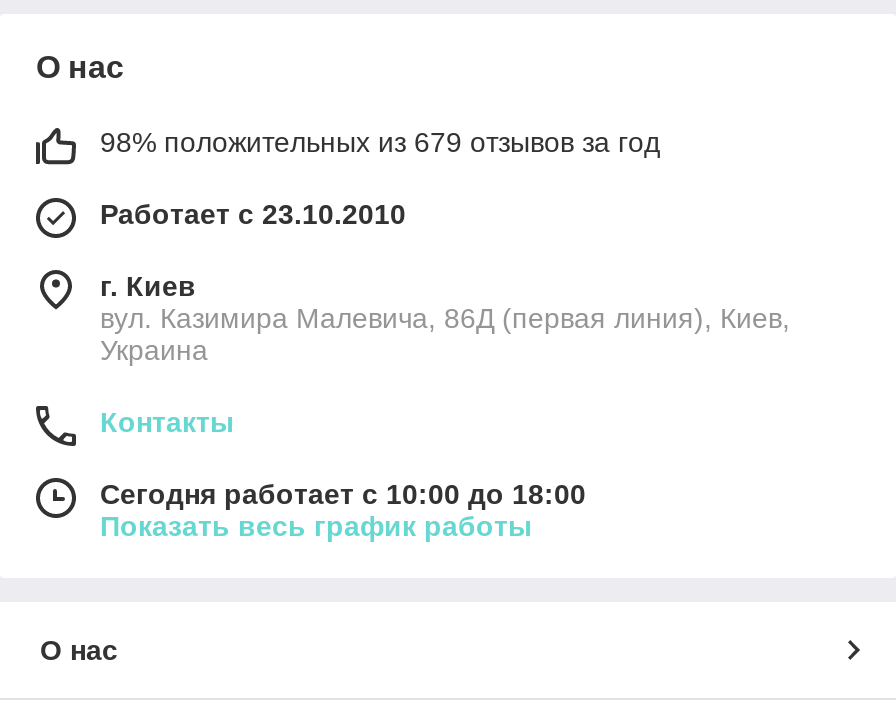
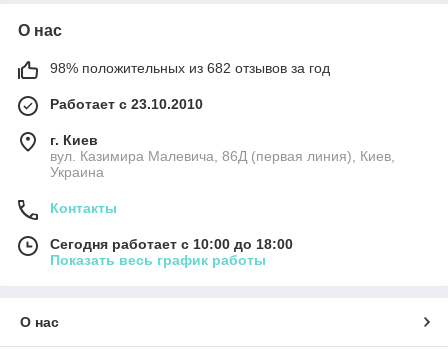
- 98% положительных из 679 отзывов за год
+ 98% положительных из 682 отзывов за год
